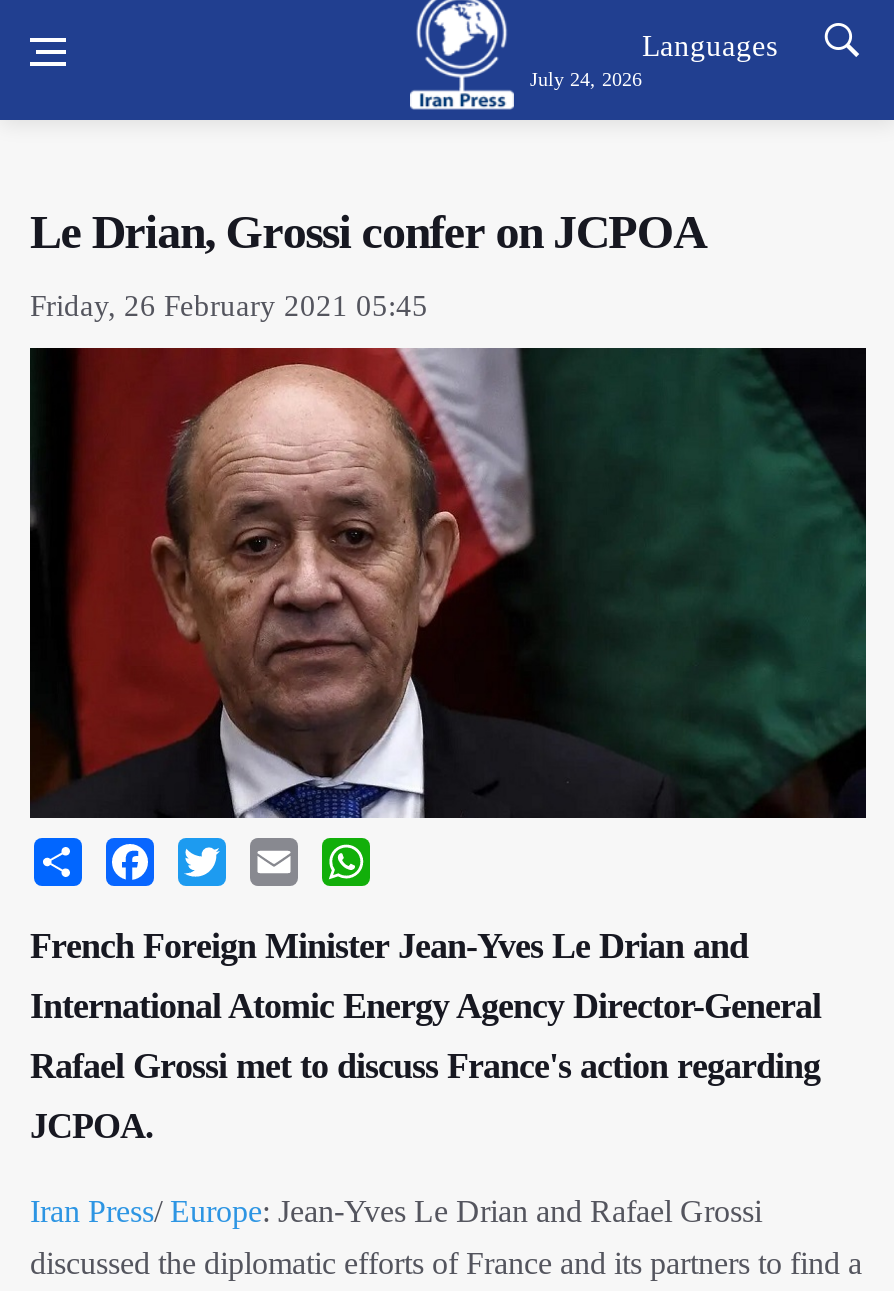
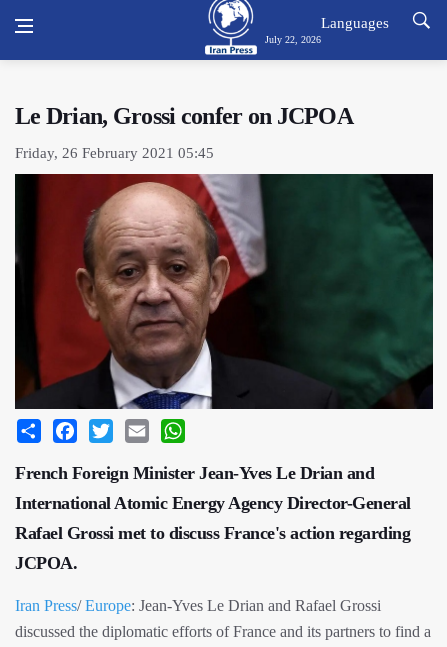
- July 24, 2026
+ July 22, 2026
